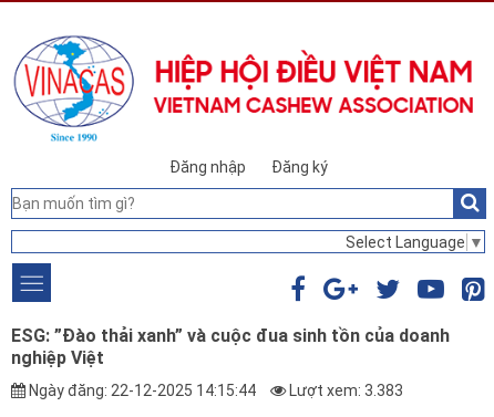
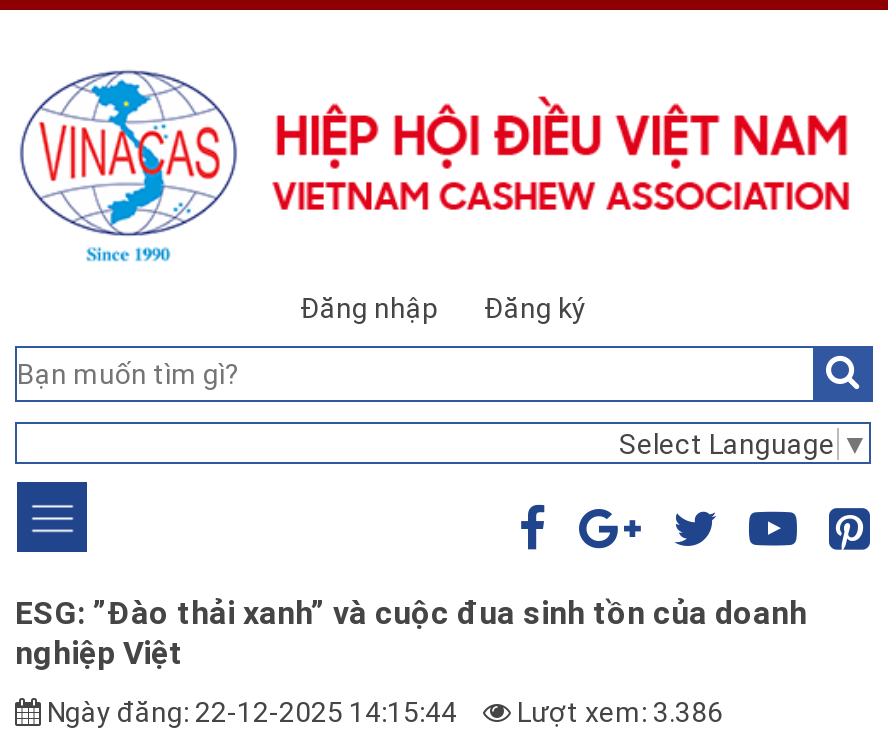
- Ngày đăng: 22-12-2025 14:15:44 Lượt xem: 3.383
+ Ngày đăng: 22-12-2025 14:15:44 Lượt xem: 3.386
